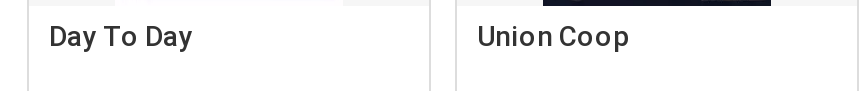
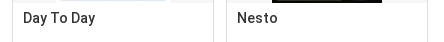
- Union Coop
+ Nesto
